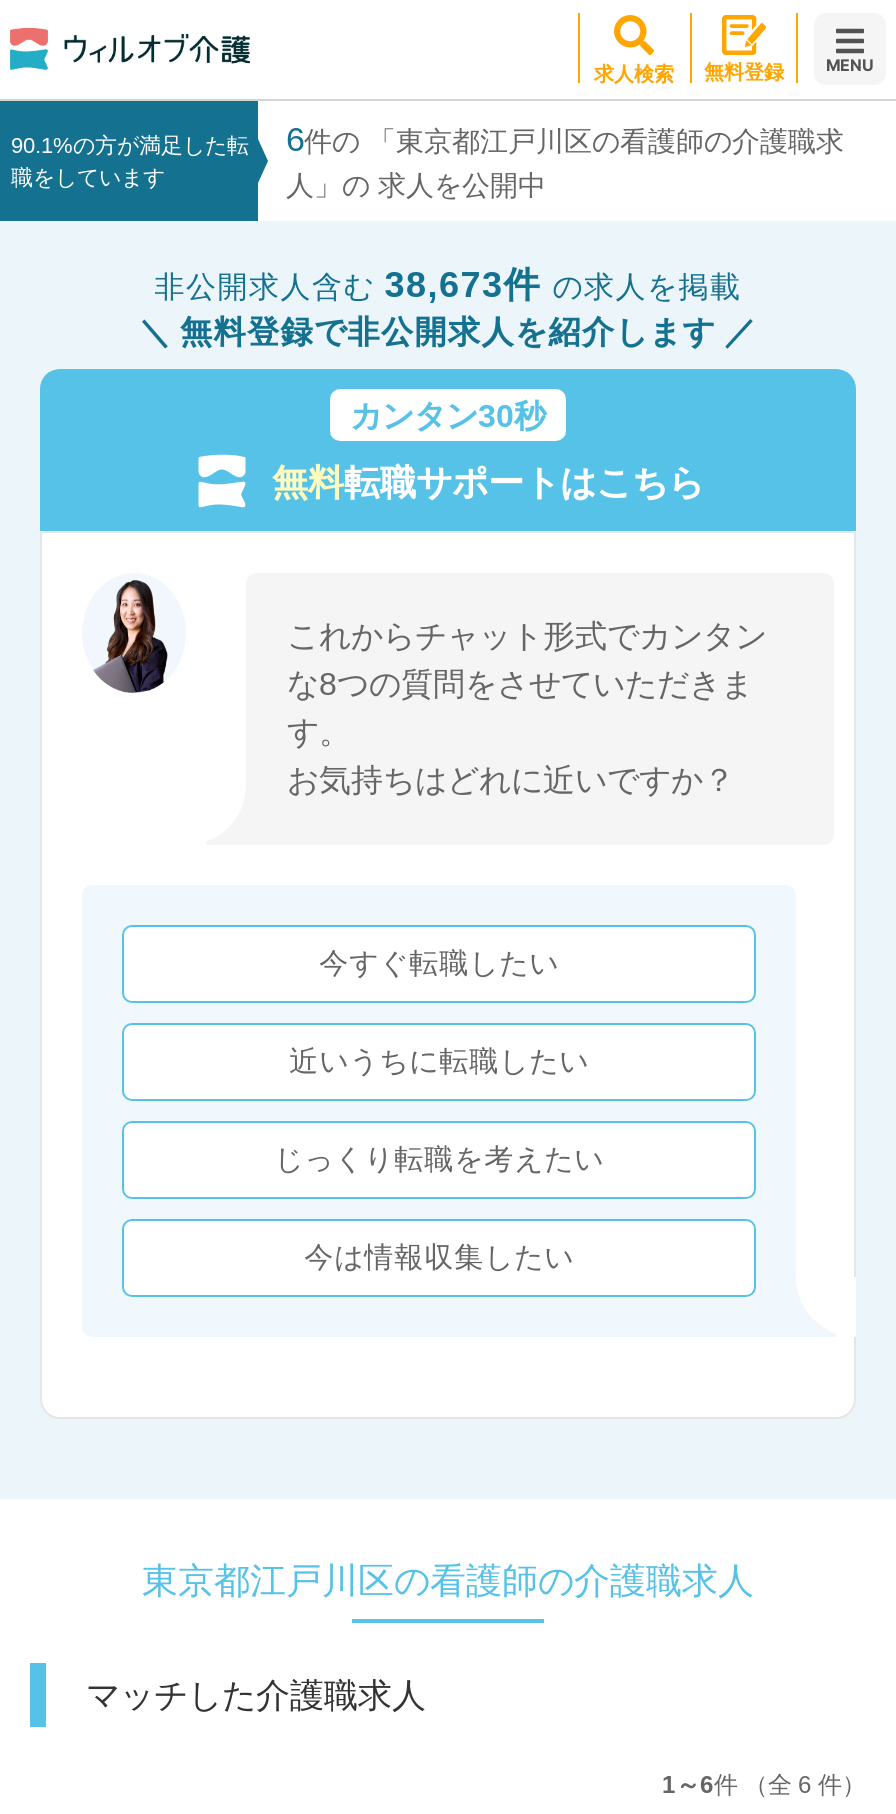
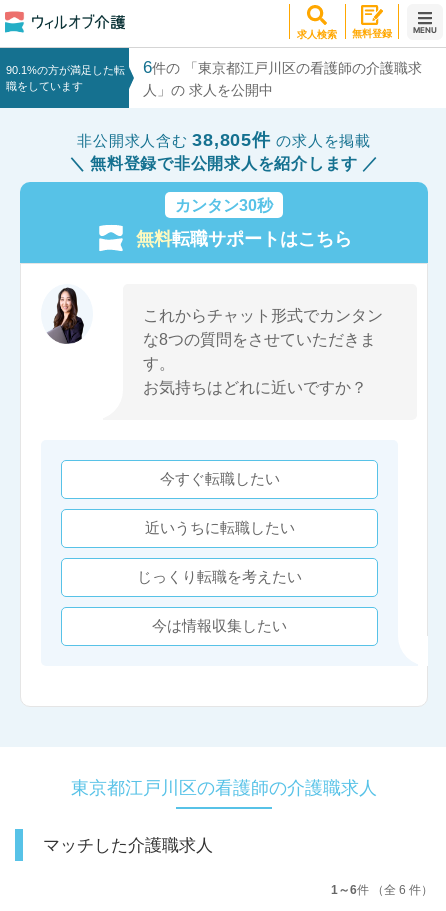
- 非公開求人含む38,673件の求人を掲載
+ 非公開求人含む38,805件の求人を掲載
